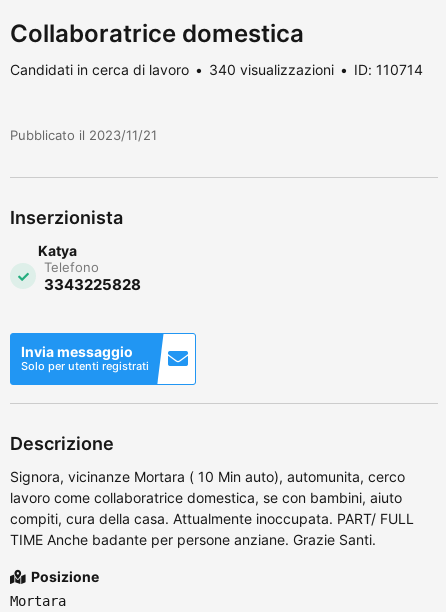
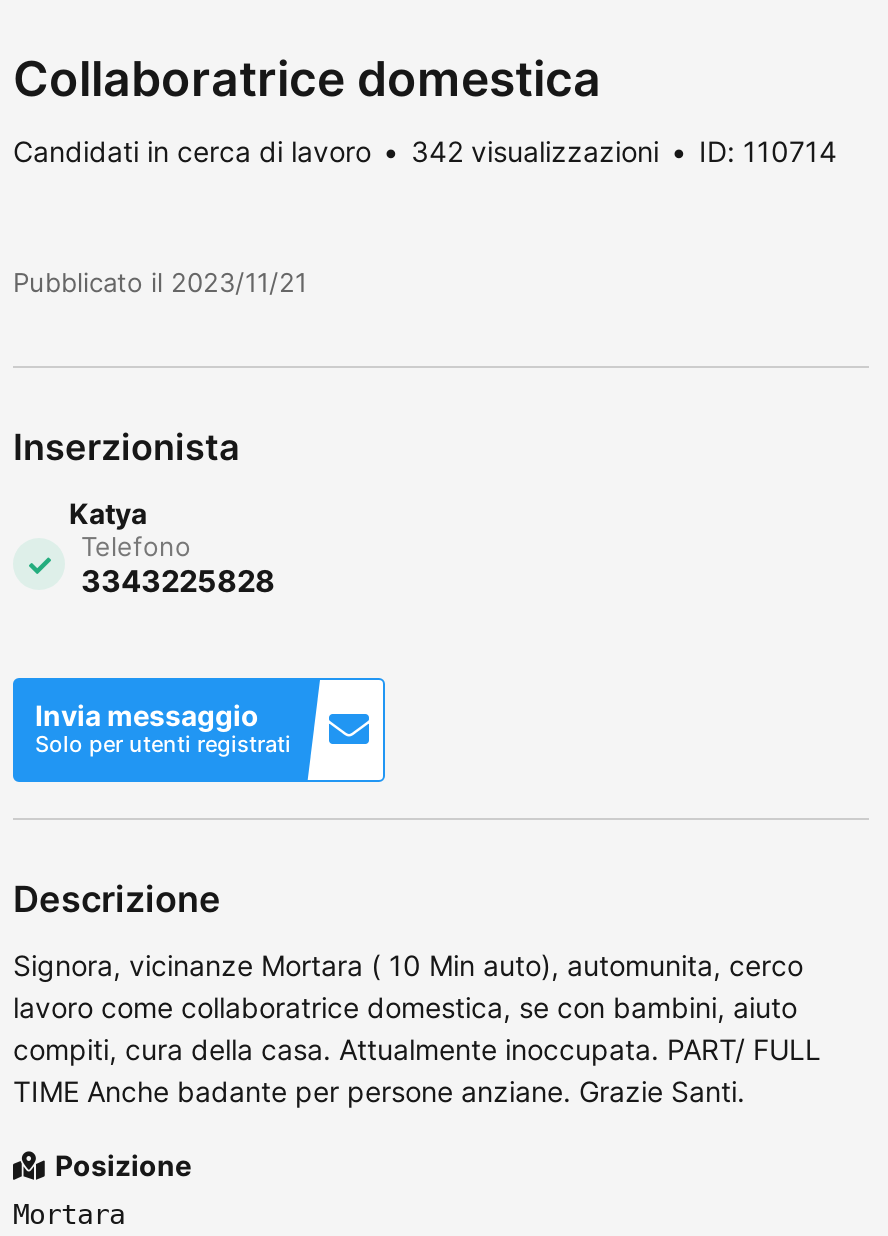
- 340 visualizzazioni
+ 342 visualizzazioni
